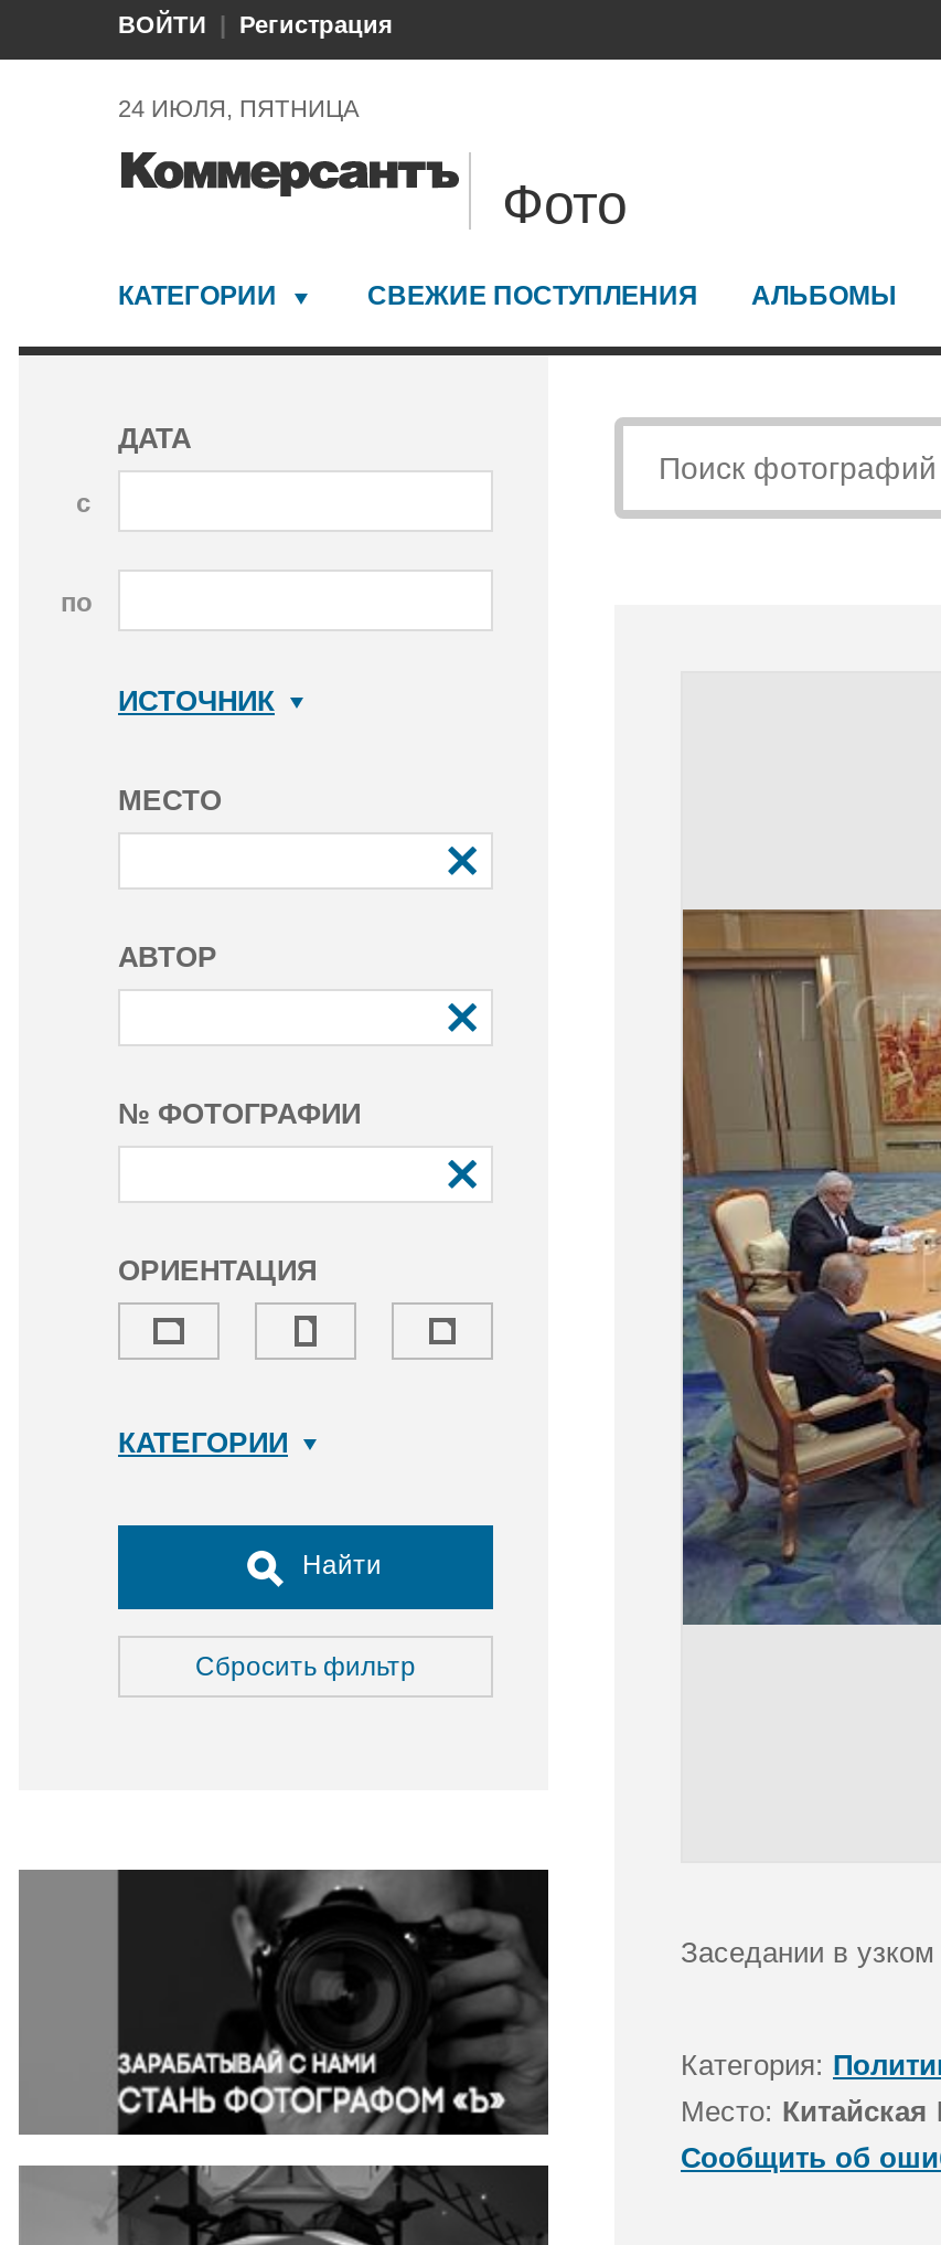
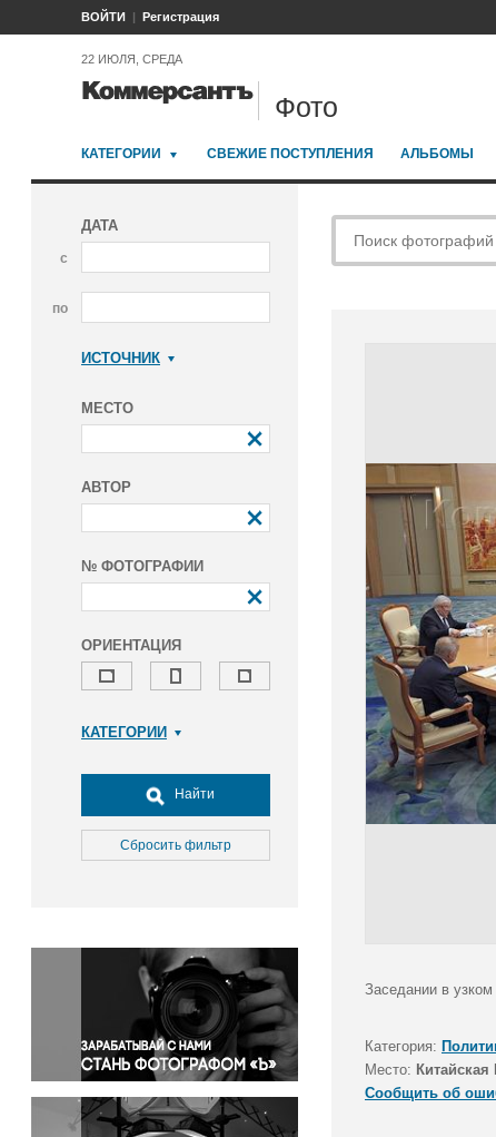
- 24 ИЮЛЯ, ПЯТНИЦА
+ 22 ИЮЛЯ, СРЕДА
